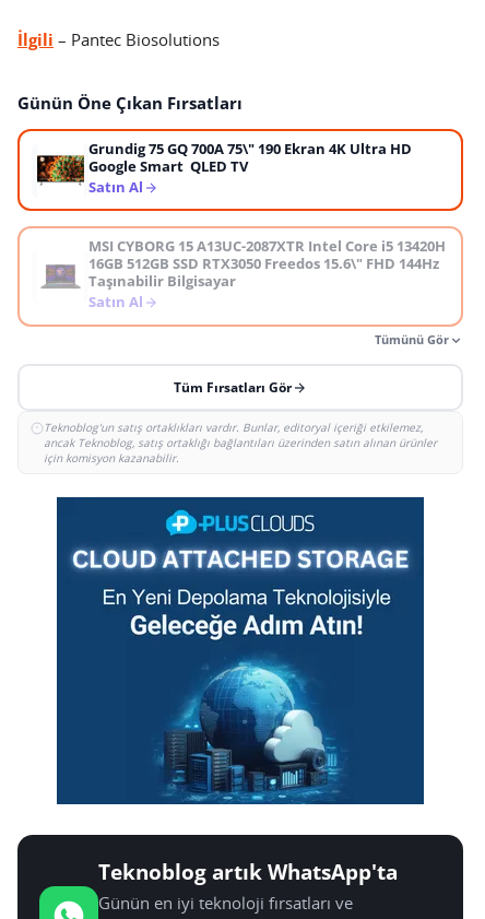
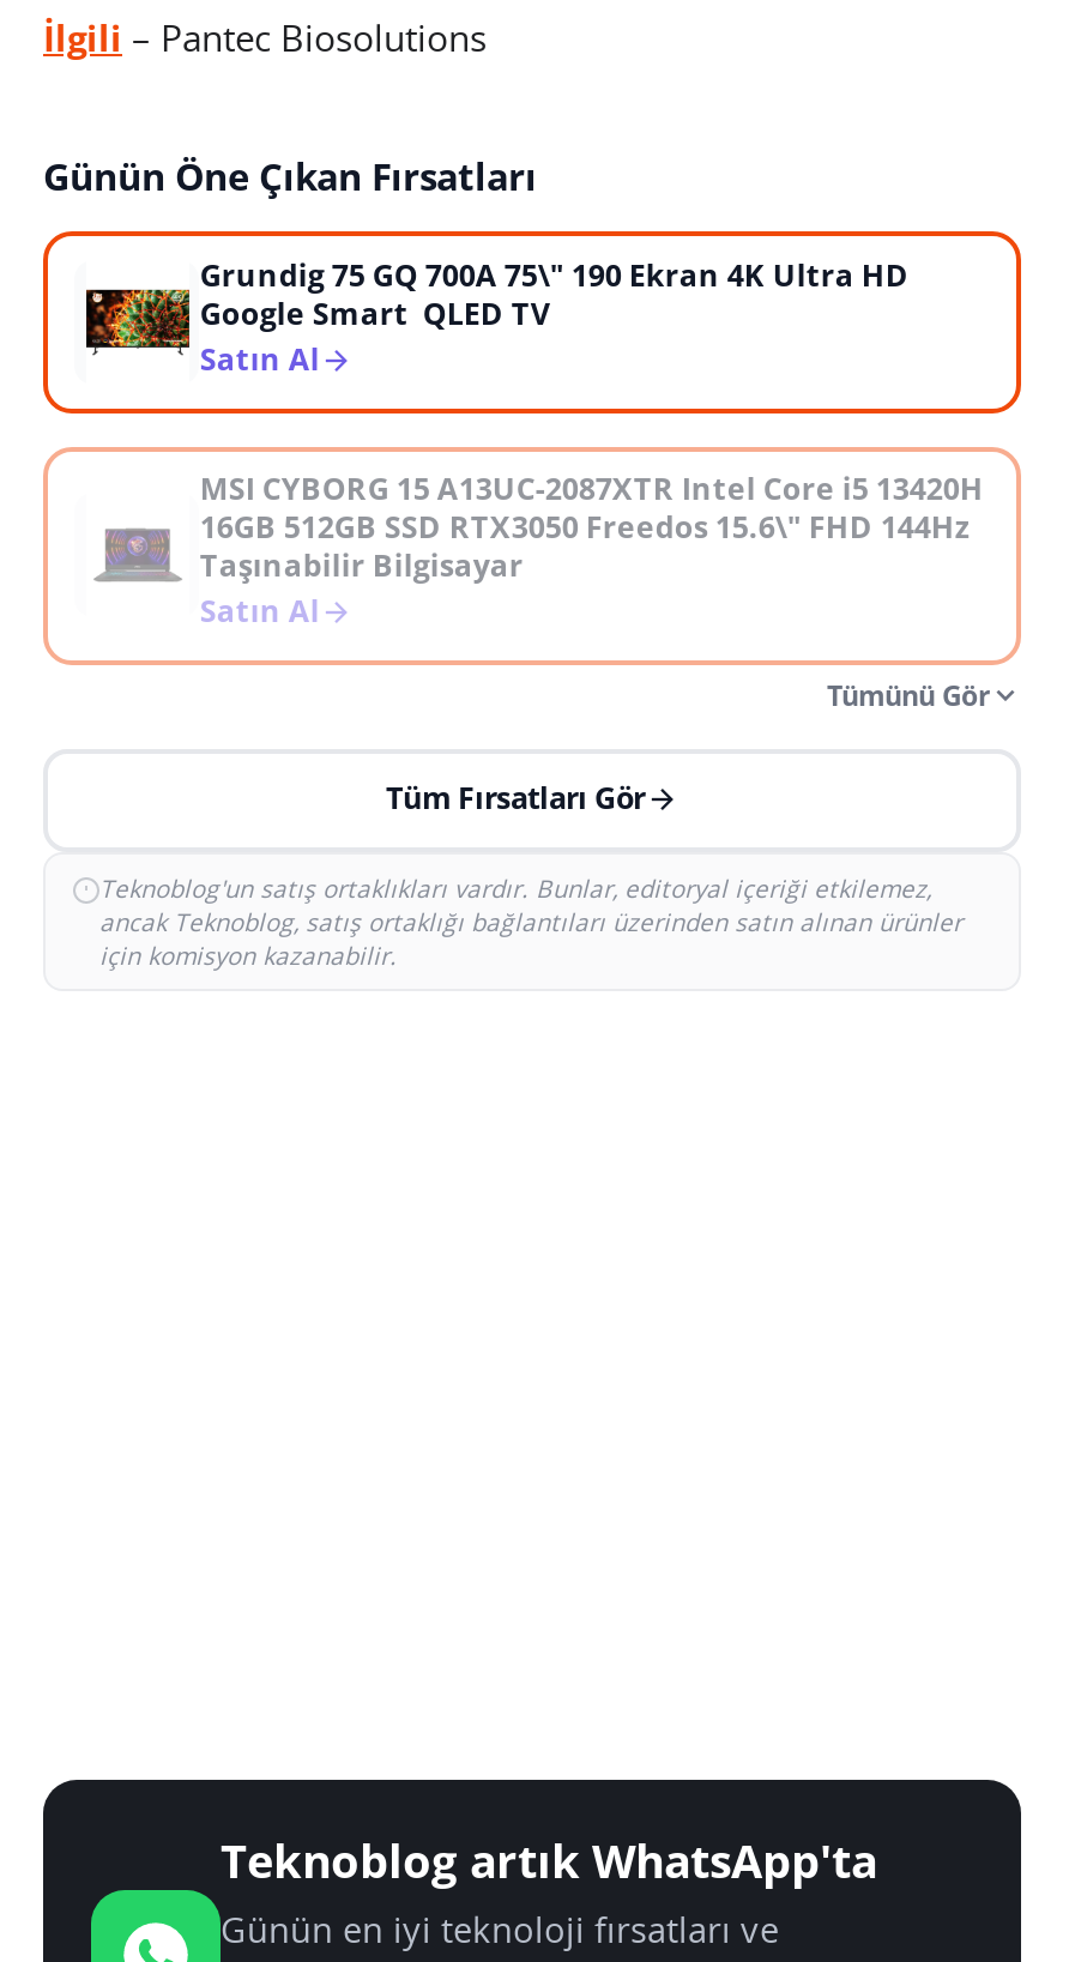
- [image]
